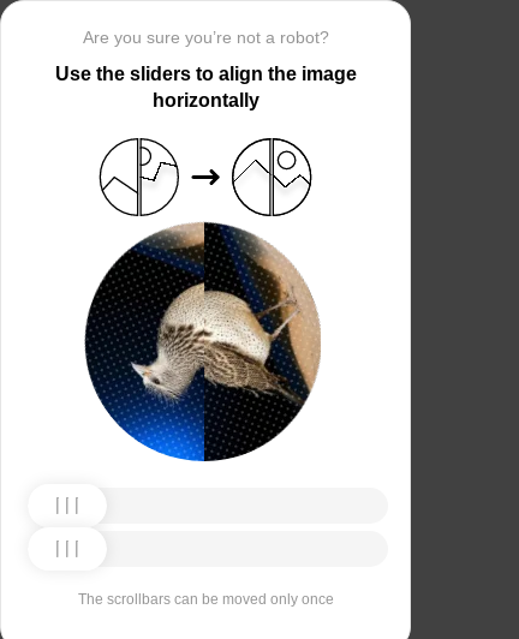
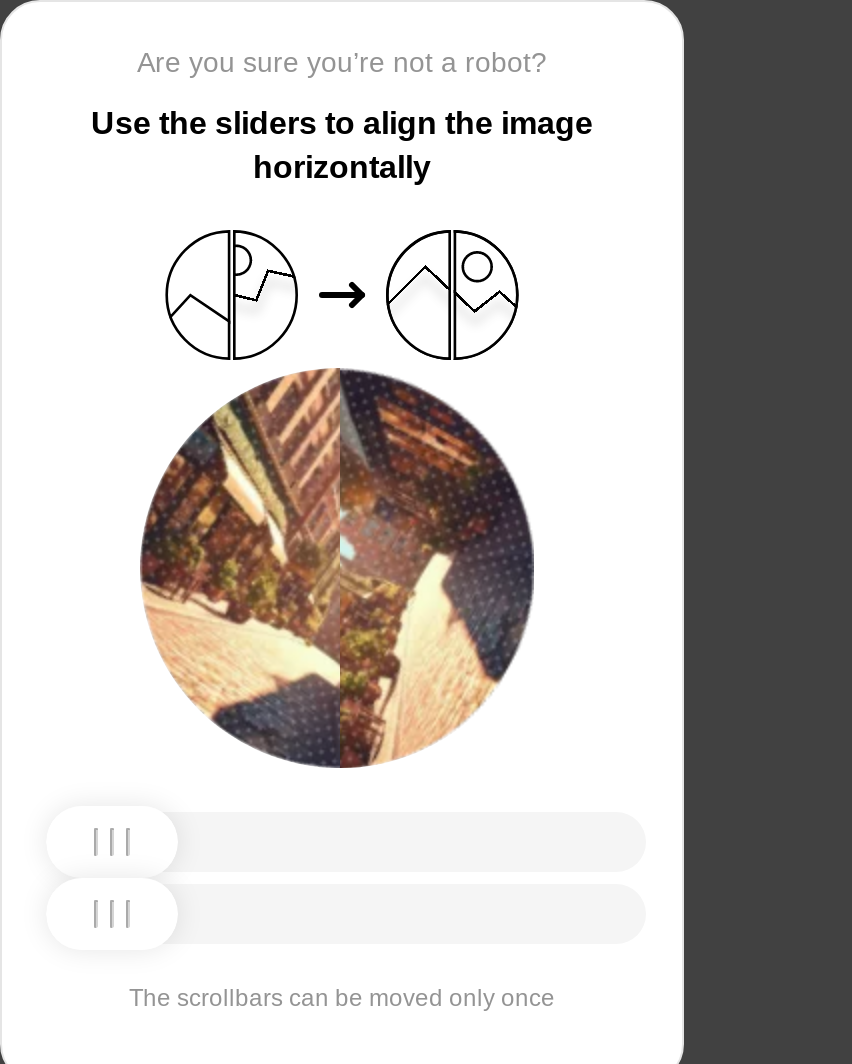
- [image]
+ [image]
